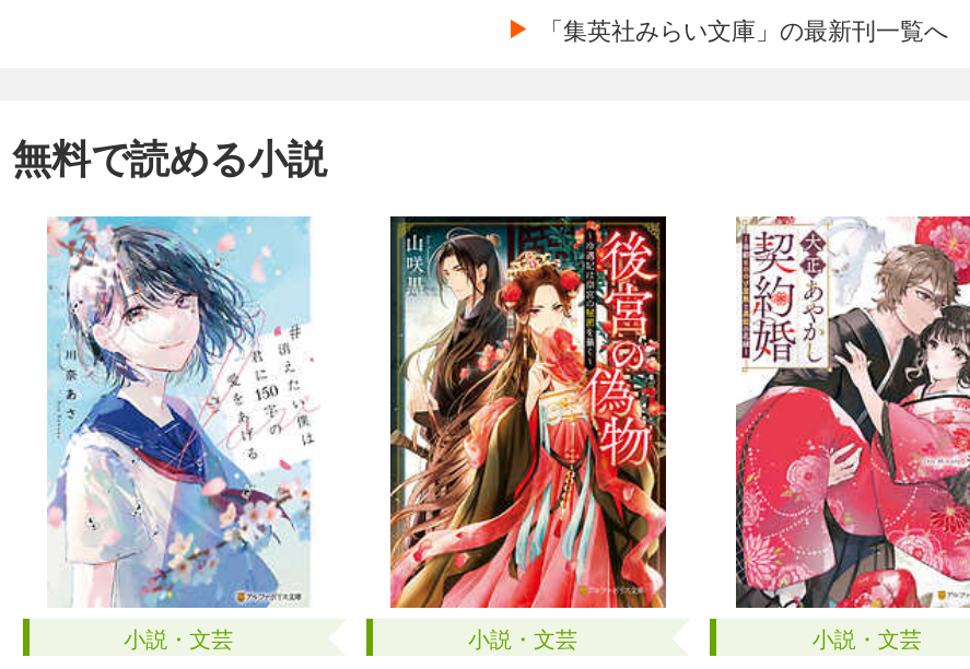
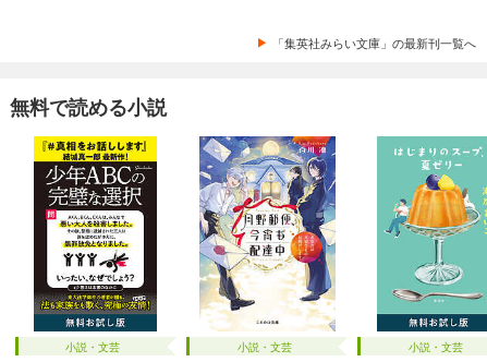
- [image]
+ [image]

- [image]
+ [image]

- [image]
+ [image]
